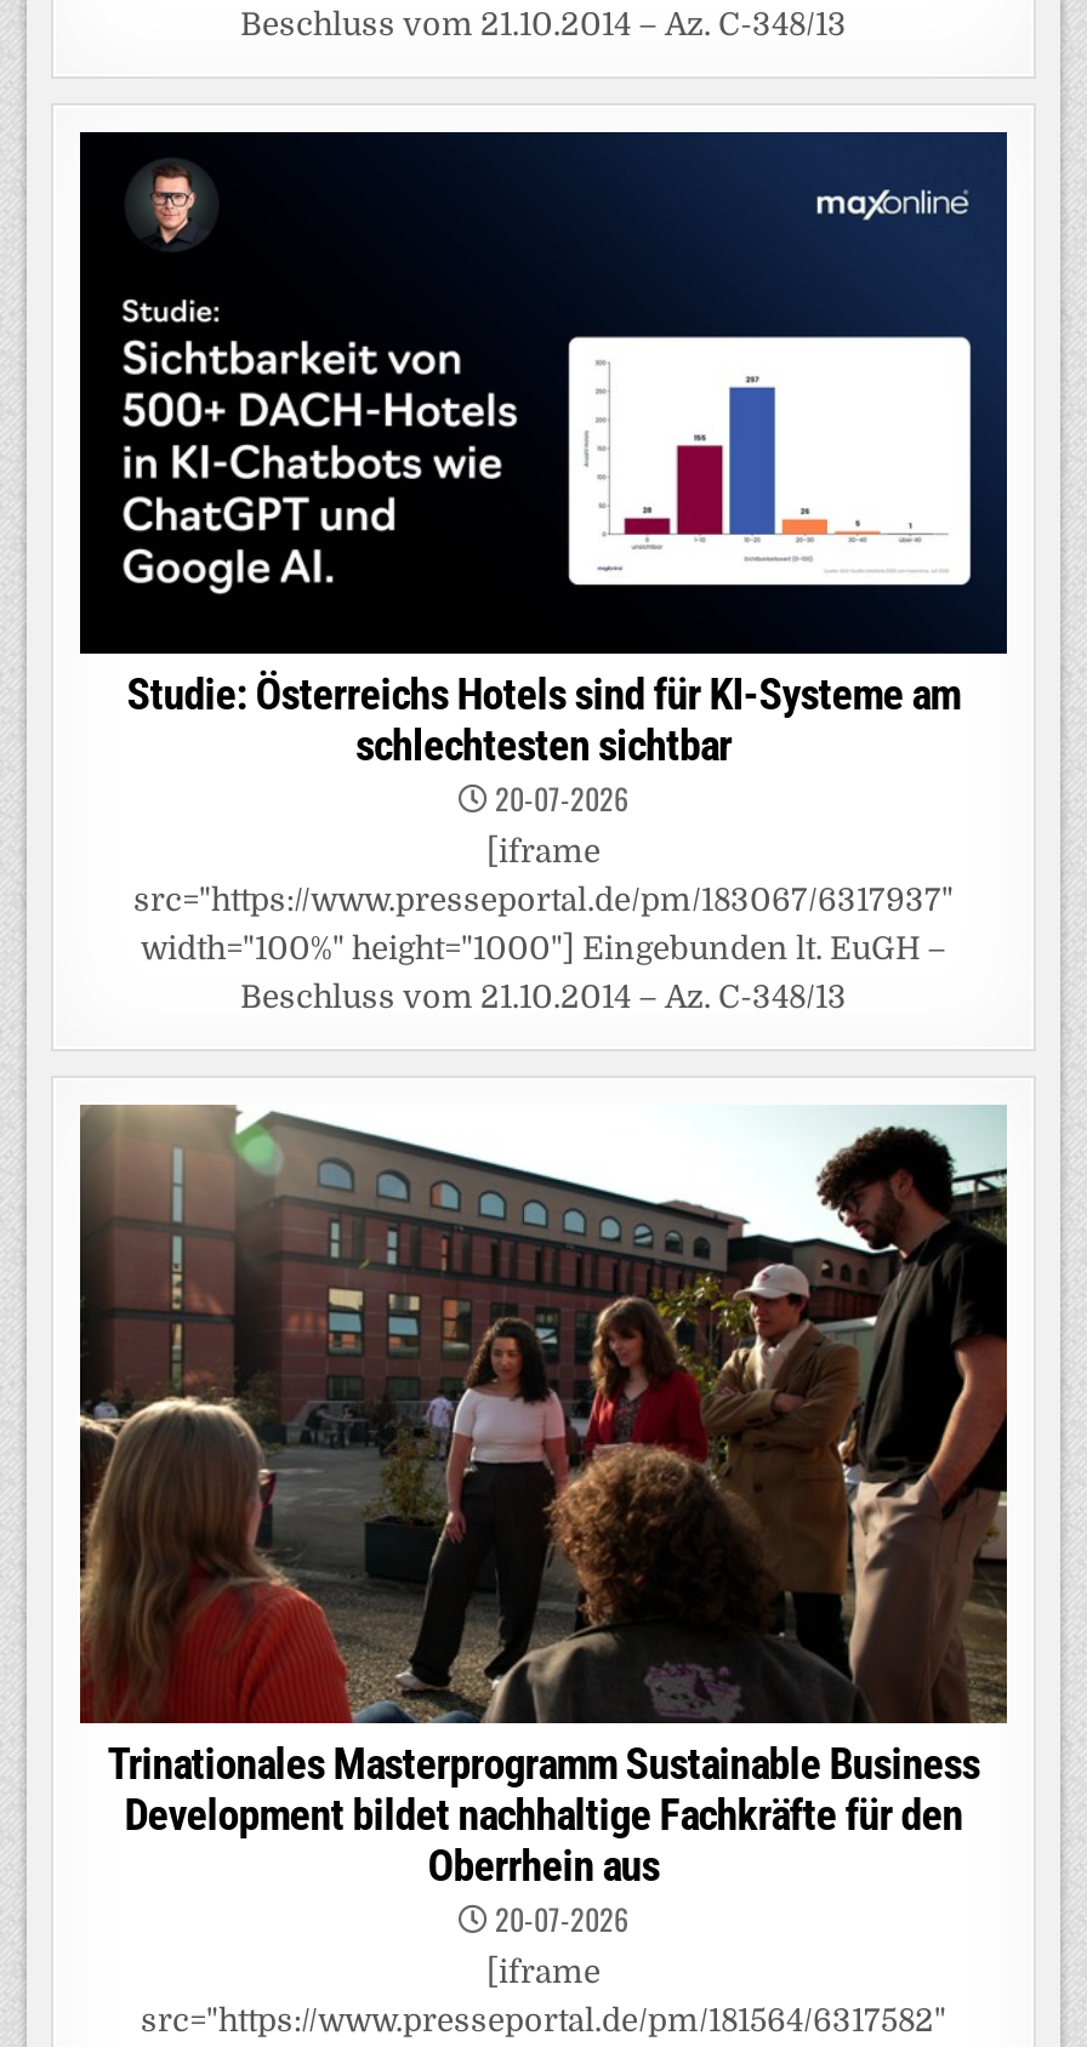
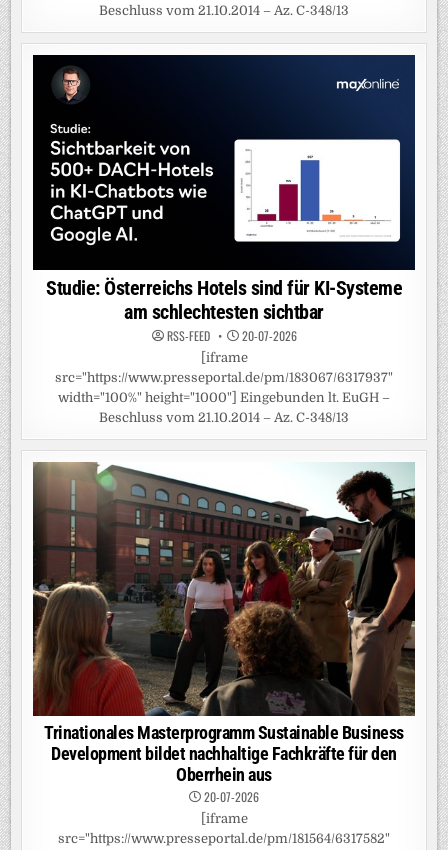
- Studie: Österreichs Hotels sind für KI-Systeme am
- schlechtesten sichtbar
+ Studie: Österreichs Hotels sind für KI-Systeme
+ am schlechtesten sichtbar
+ RSS-FEED
